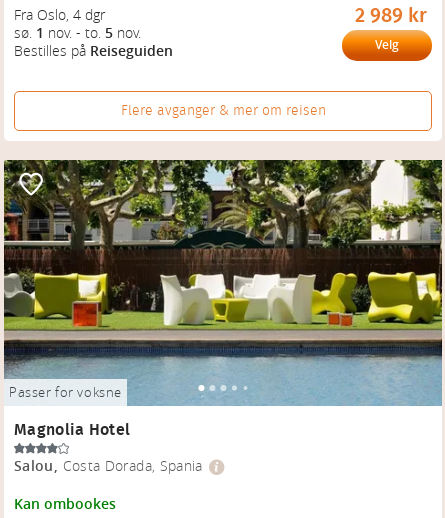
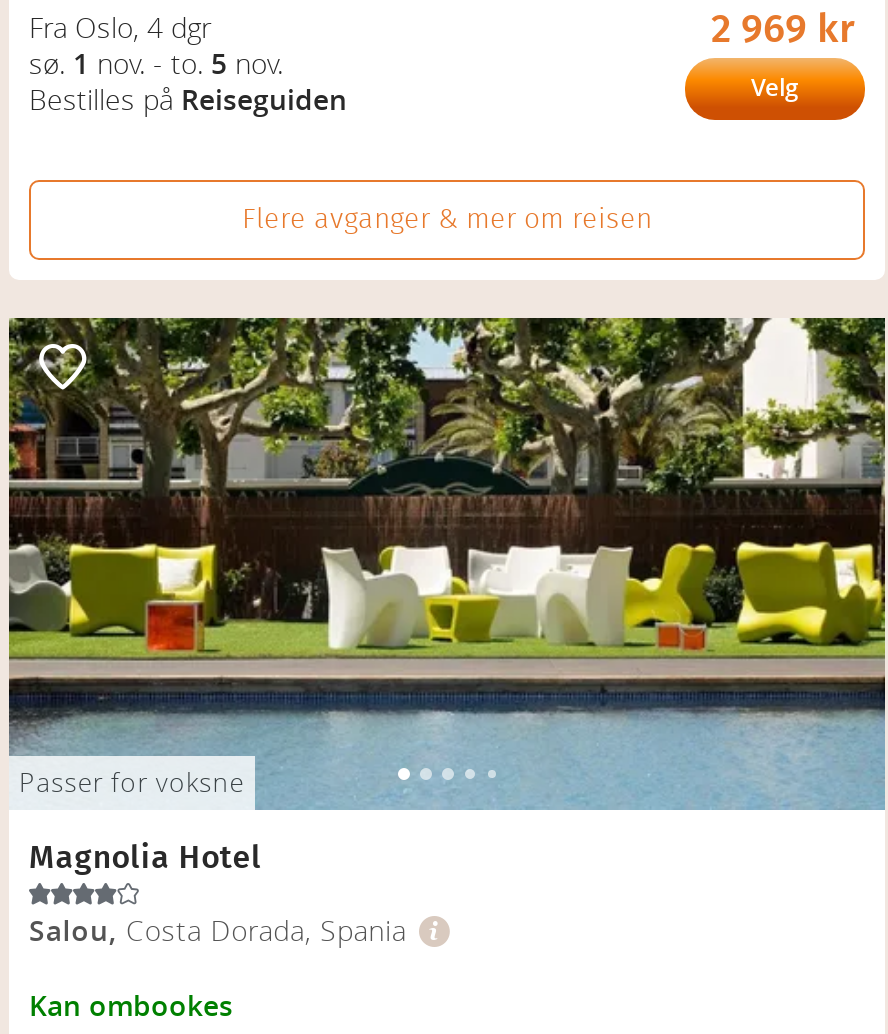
- 2 989 kr
+ 2 969 kr
